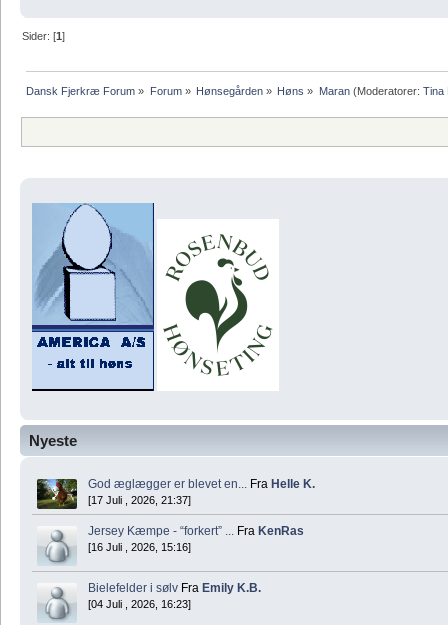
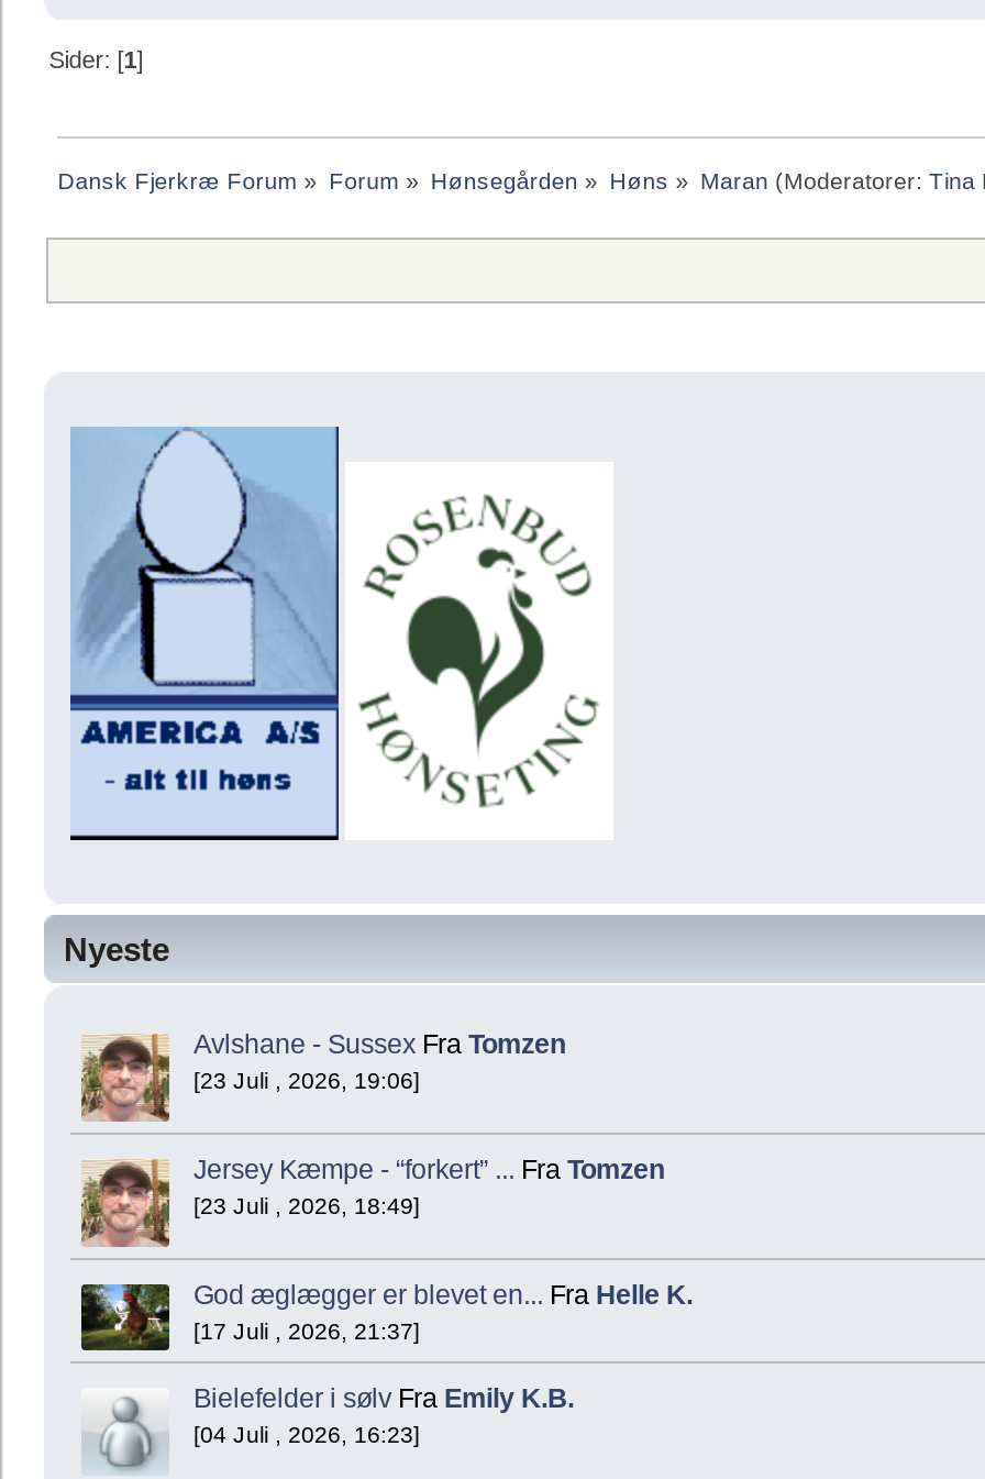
+ [image]
+ Avlshane - Sussex Fra Tomzen
+ [23 Juli , 2026, 19:06]
+ Jersey Kæmpe - “forkert” ... Fra Tomzen
+ [23 Juli , 2026, 18:49]

+ [image]

moved down: [image] | God æglægger er blevet en... Fra Helle K. | [17 Juli , 2026, 21:37]

- Jersey Kæmpe - “forkert” ... Fra KenRas
- [16 Juli , 2026, 15:16]
